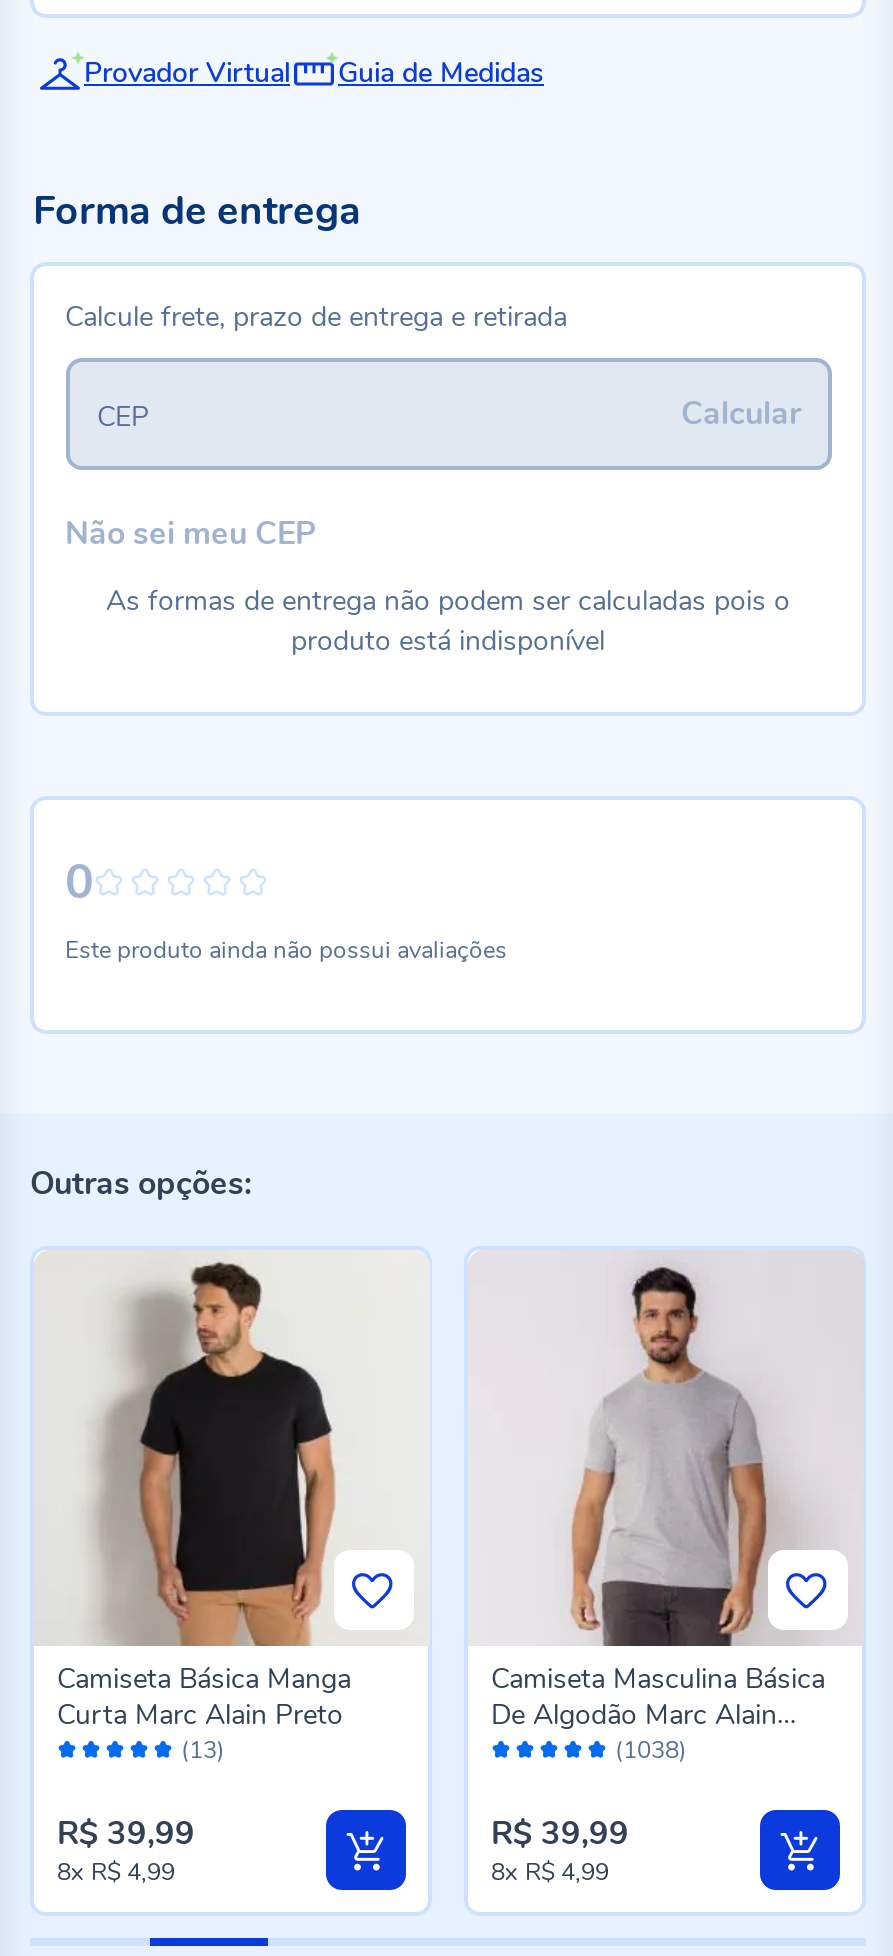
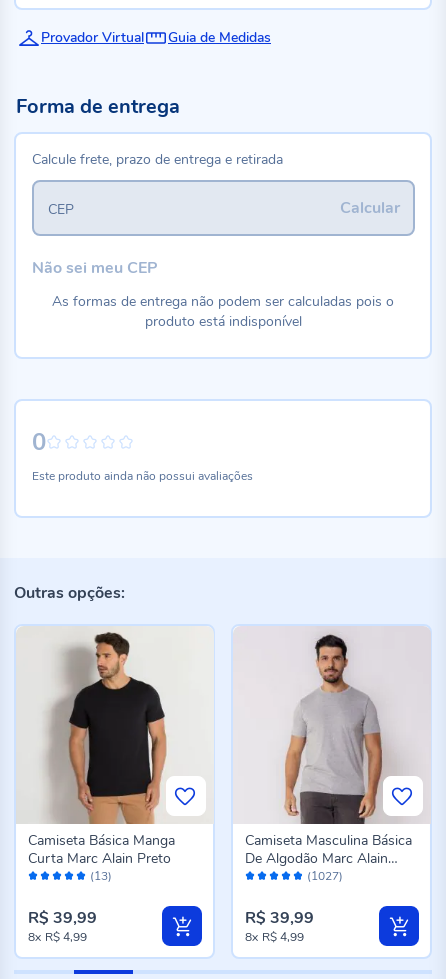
- (1038)
+ (1027)
